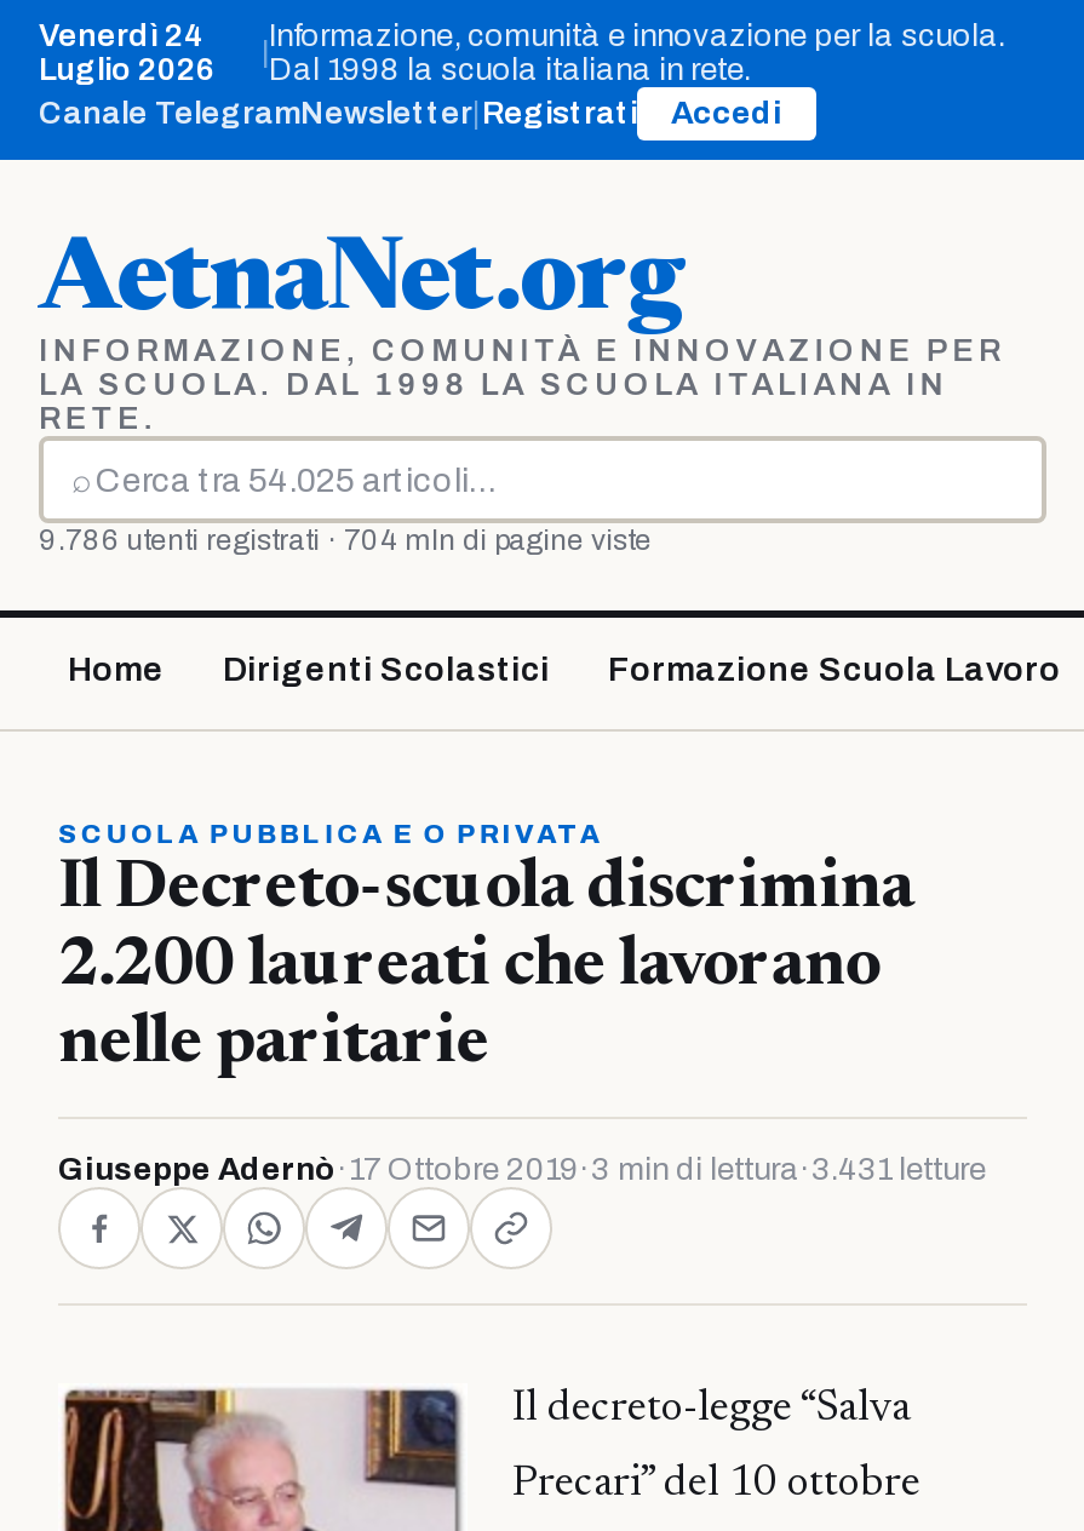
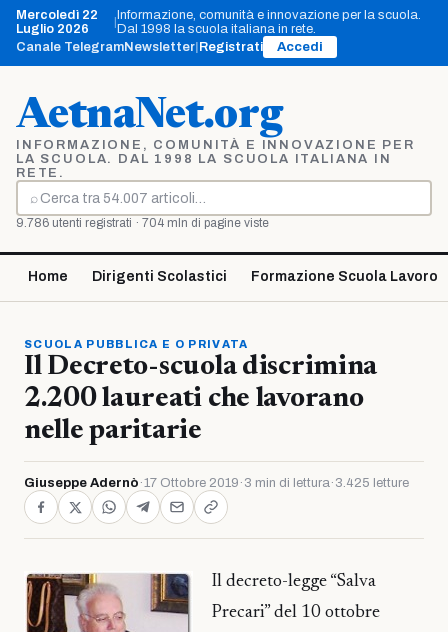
- Venerdì 24
+ Mercoledì 22

- Giuseppe Adernò · 17 Ottobre 2019 · 3 min di lettura · 3.431 letture
+ Giuseppe Adernò · 17 Ottobre 2019 · 3 min di lettura · 3.425 letture
